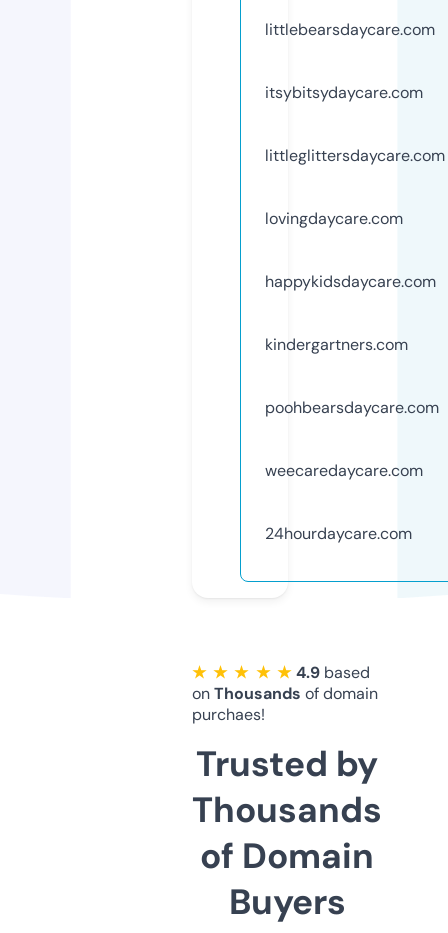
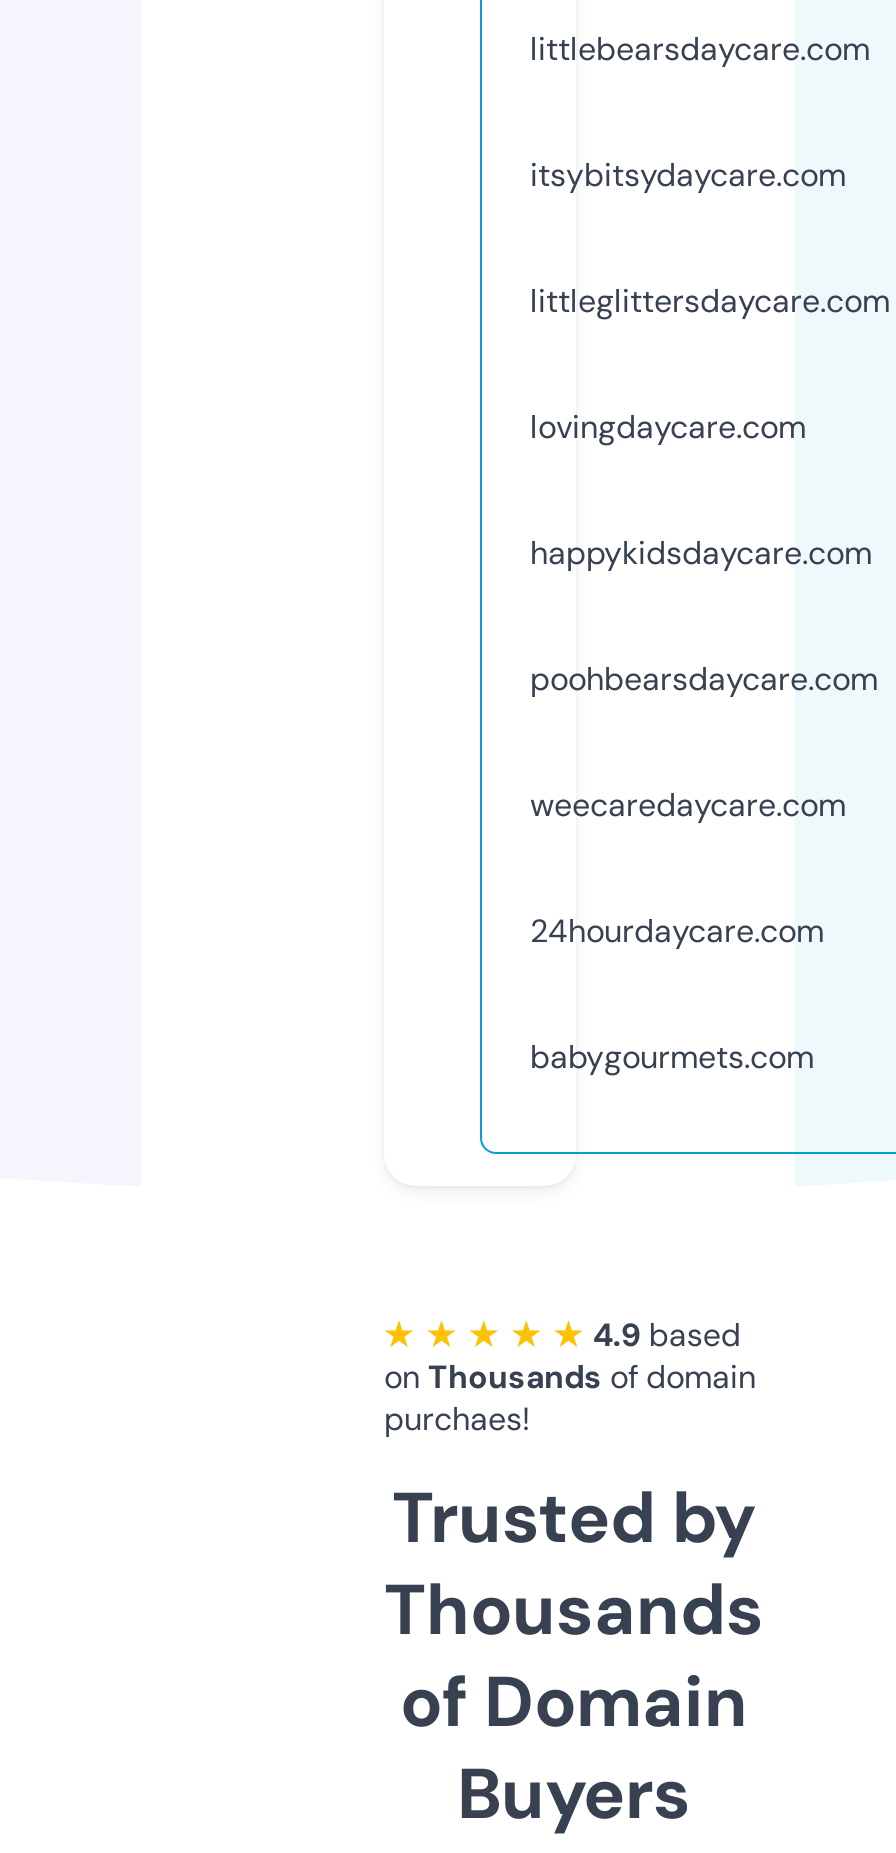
- kindergartners.com

moved up: poohbearsdaycare.com | weecaredaycare.com | 24hourdaycare.com

+ babygourmets.com
